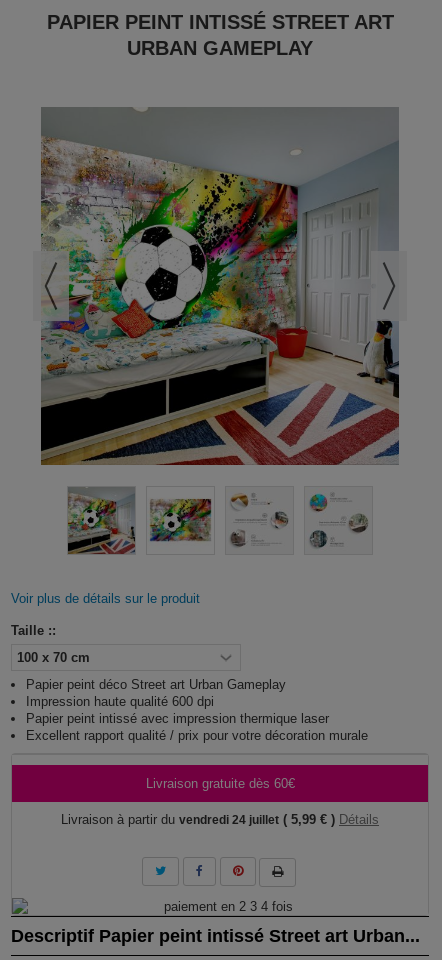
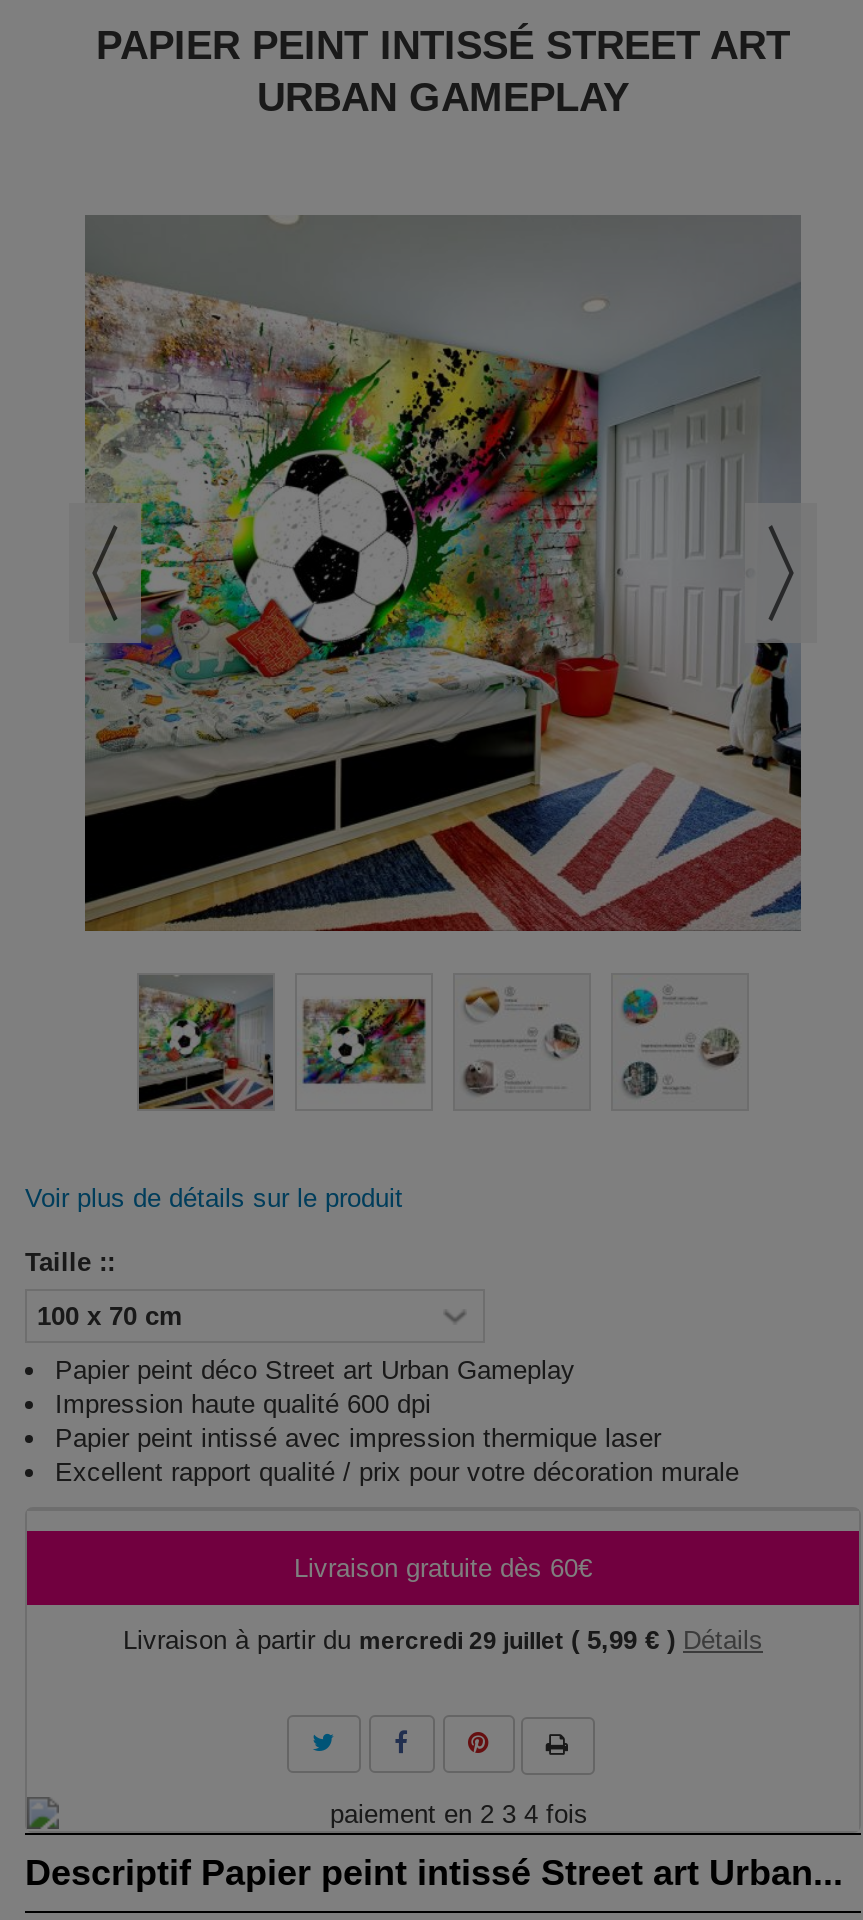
- Livraison à partir du vendredi 24 juillet ( 5,99 € ) Détails
+ Livraison à partir du mercredi 29 juillet ( 5,99 € ) Détails
